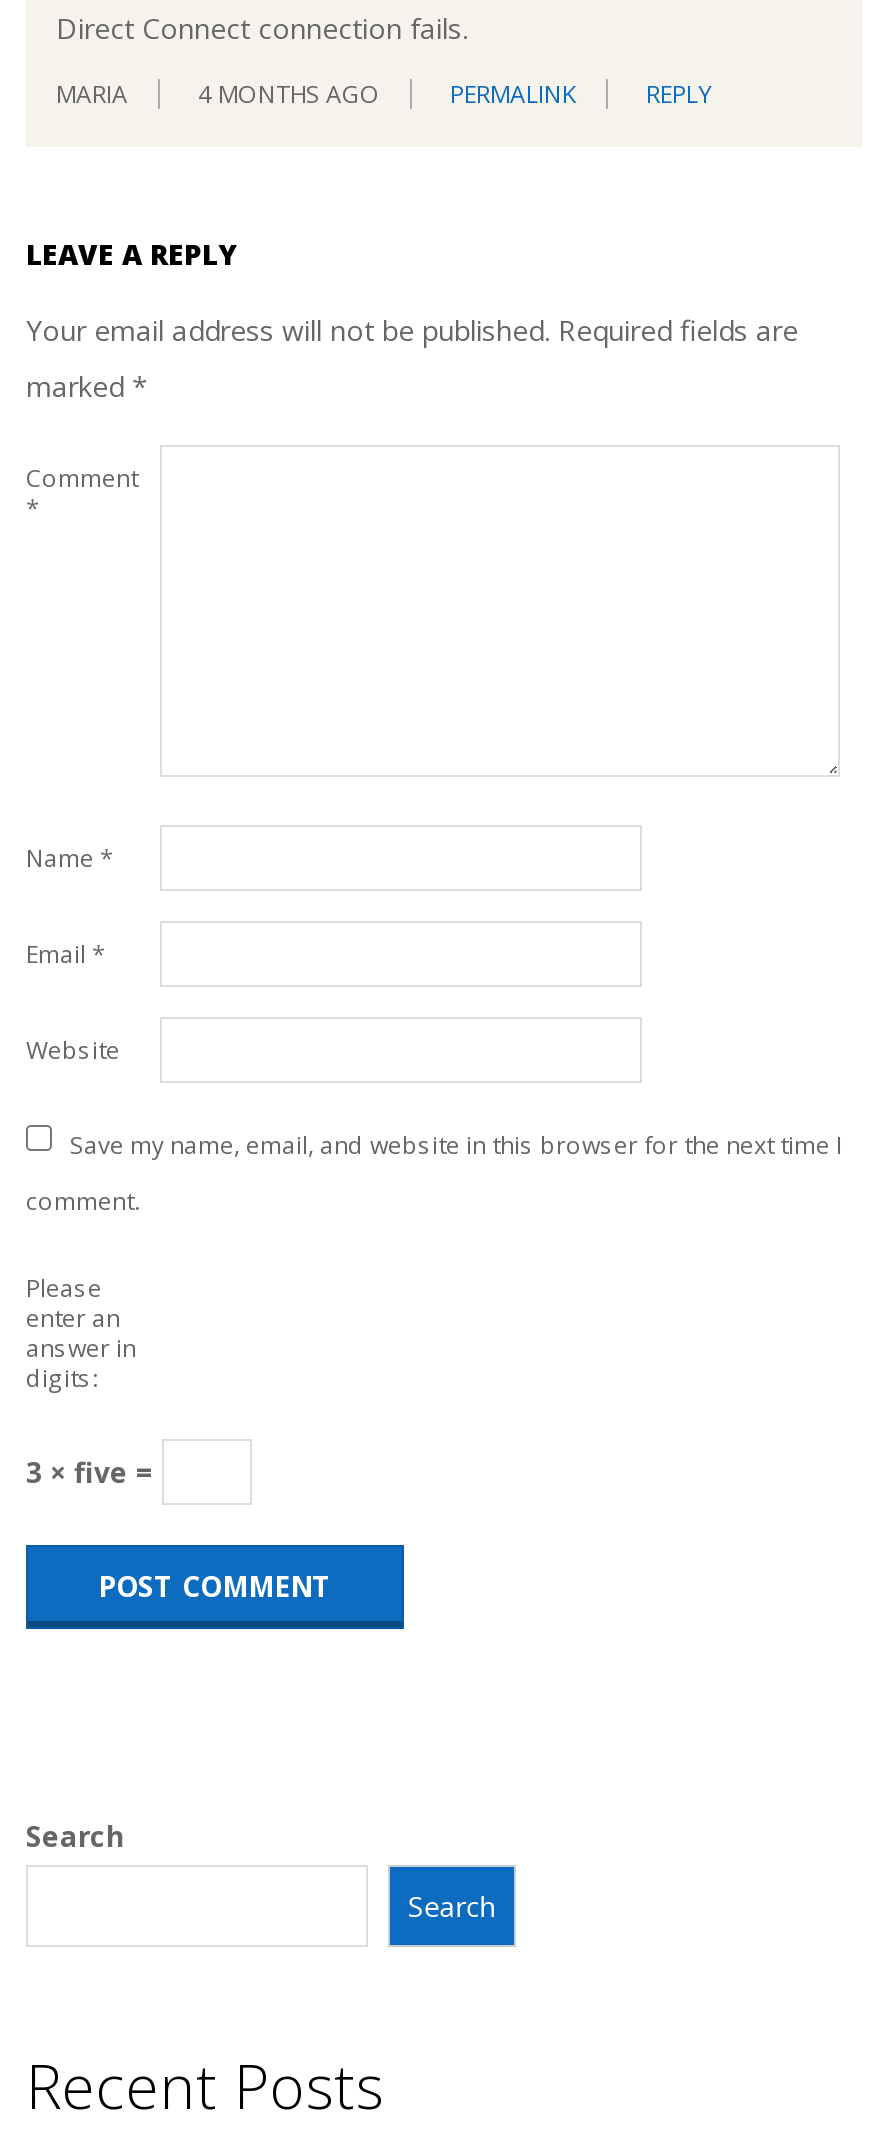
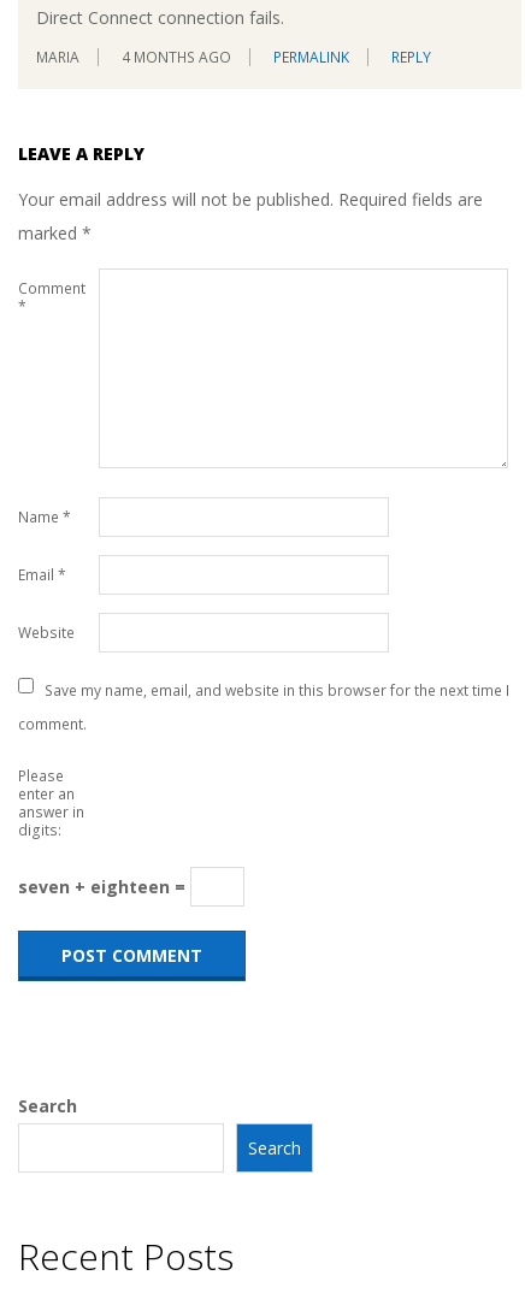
- 3 × five =
+ seven + eighteen =
